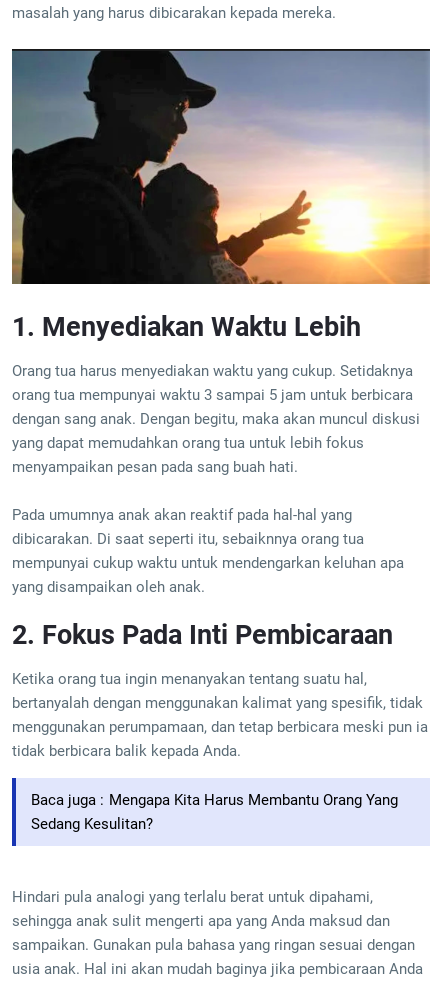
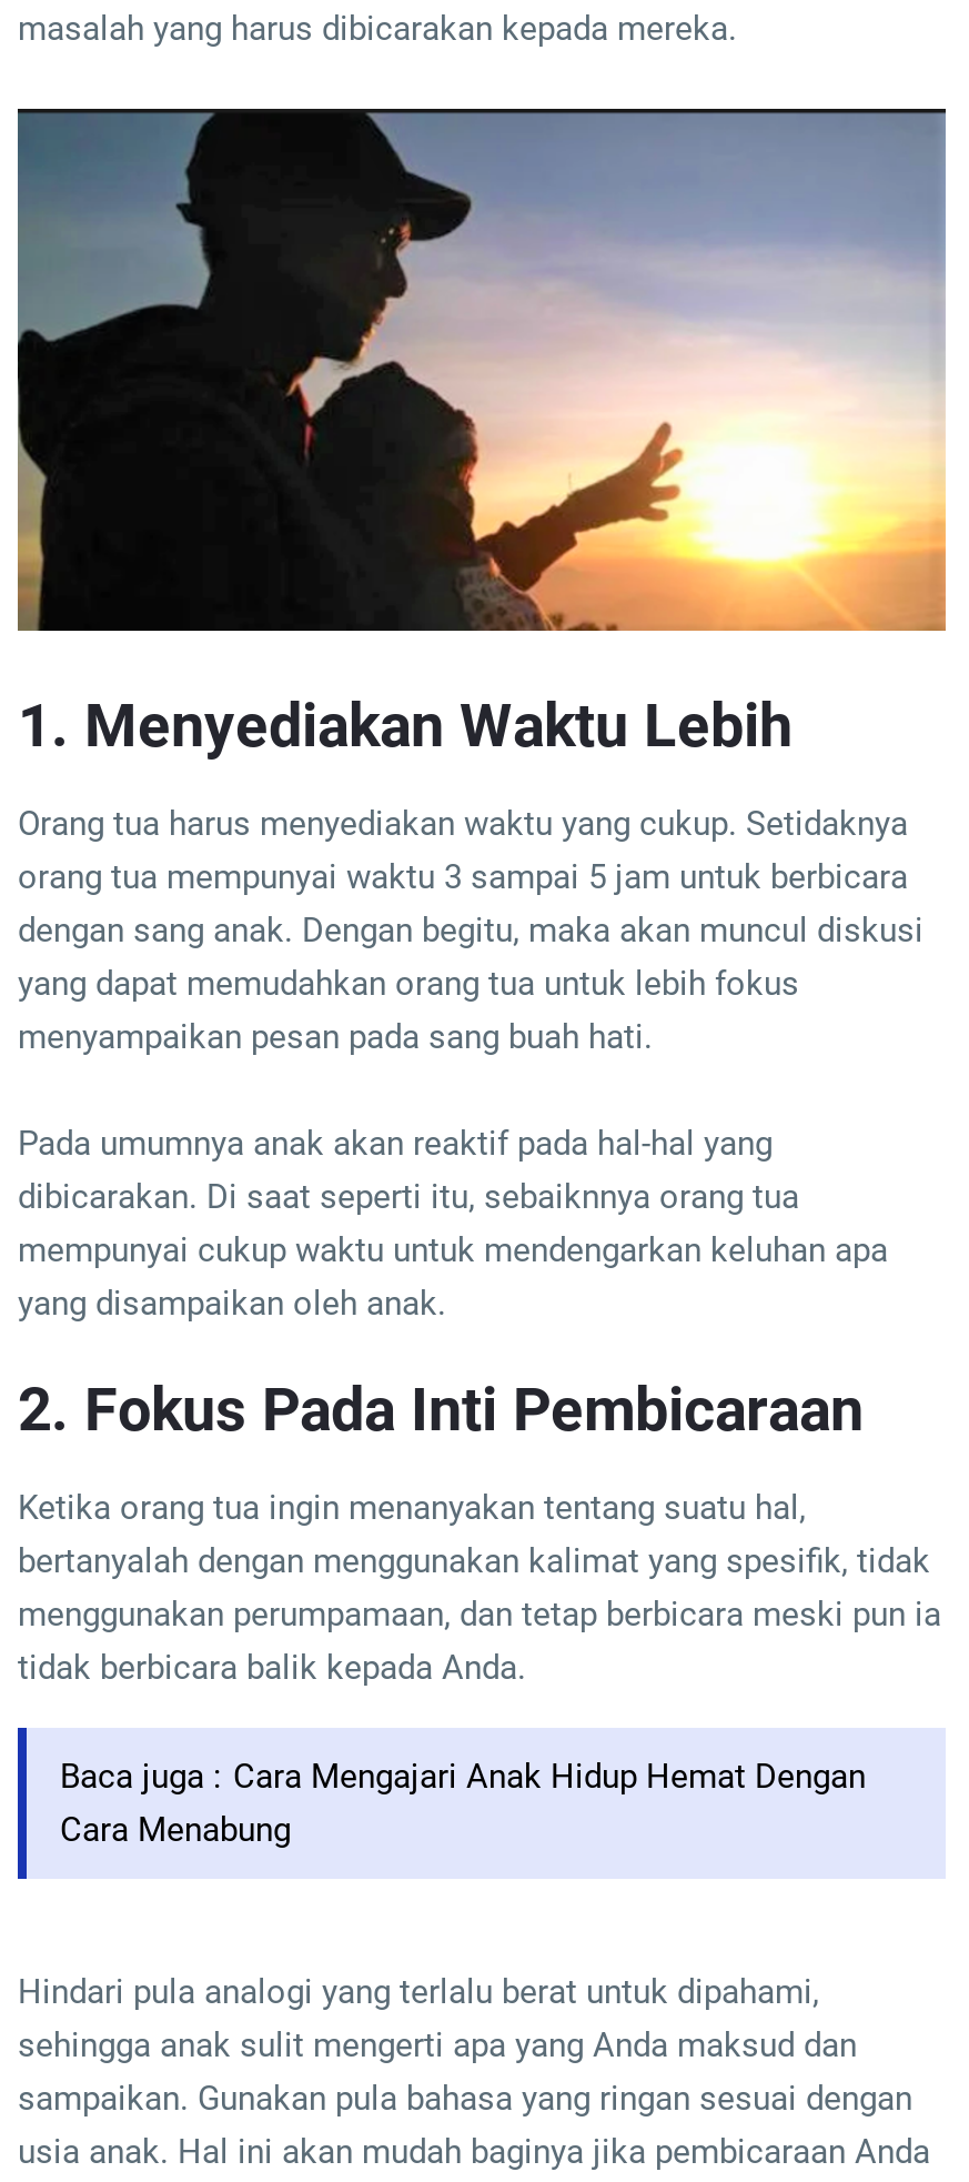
- Baca juga : Mengapa Kita Harus Membantu Orang Yang
- Sedang Kesulitan?
+ Baca juga : Cara Mengajari Anak Hidup Hemat Dengan
+ Cara Menabung
